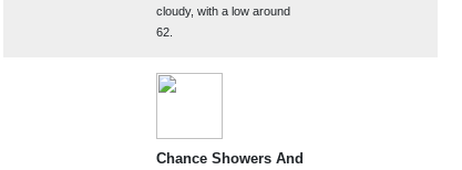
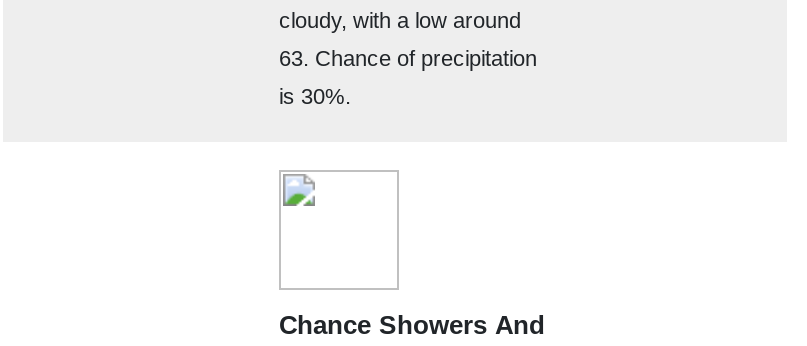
- 62.
+ 63. Chance of precipitation
+ is 30%.
